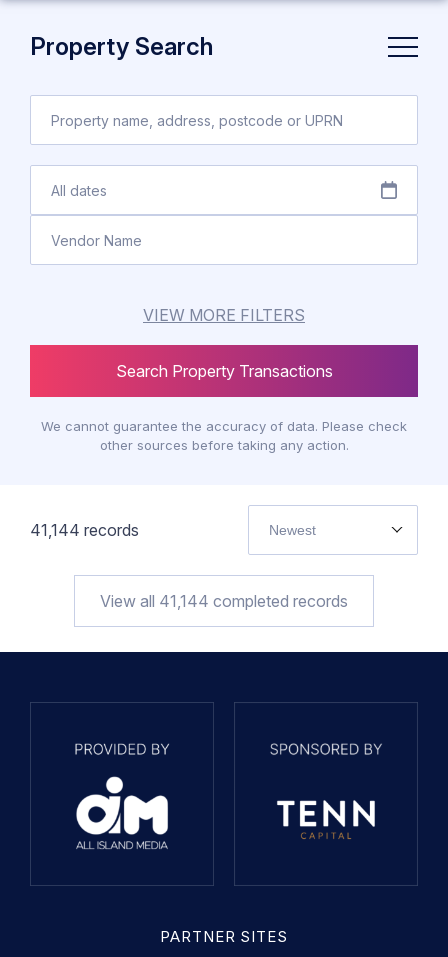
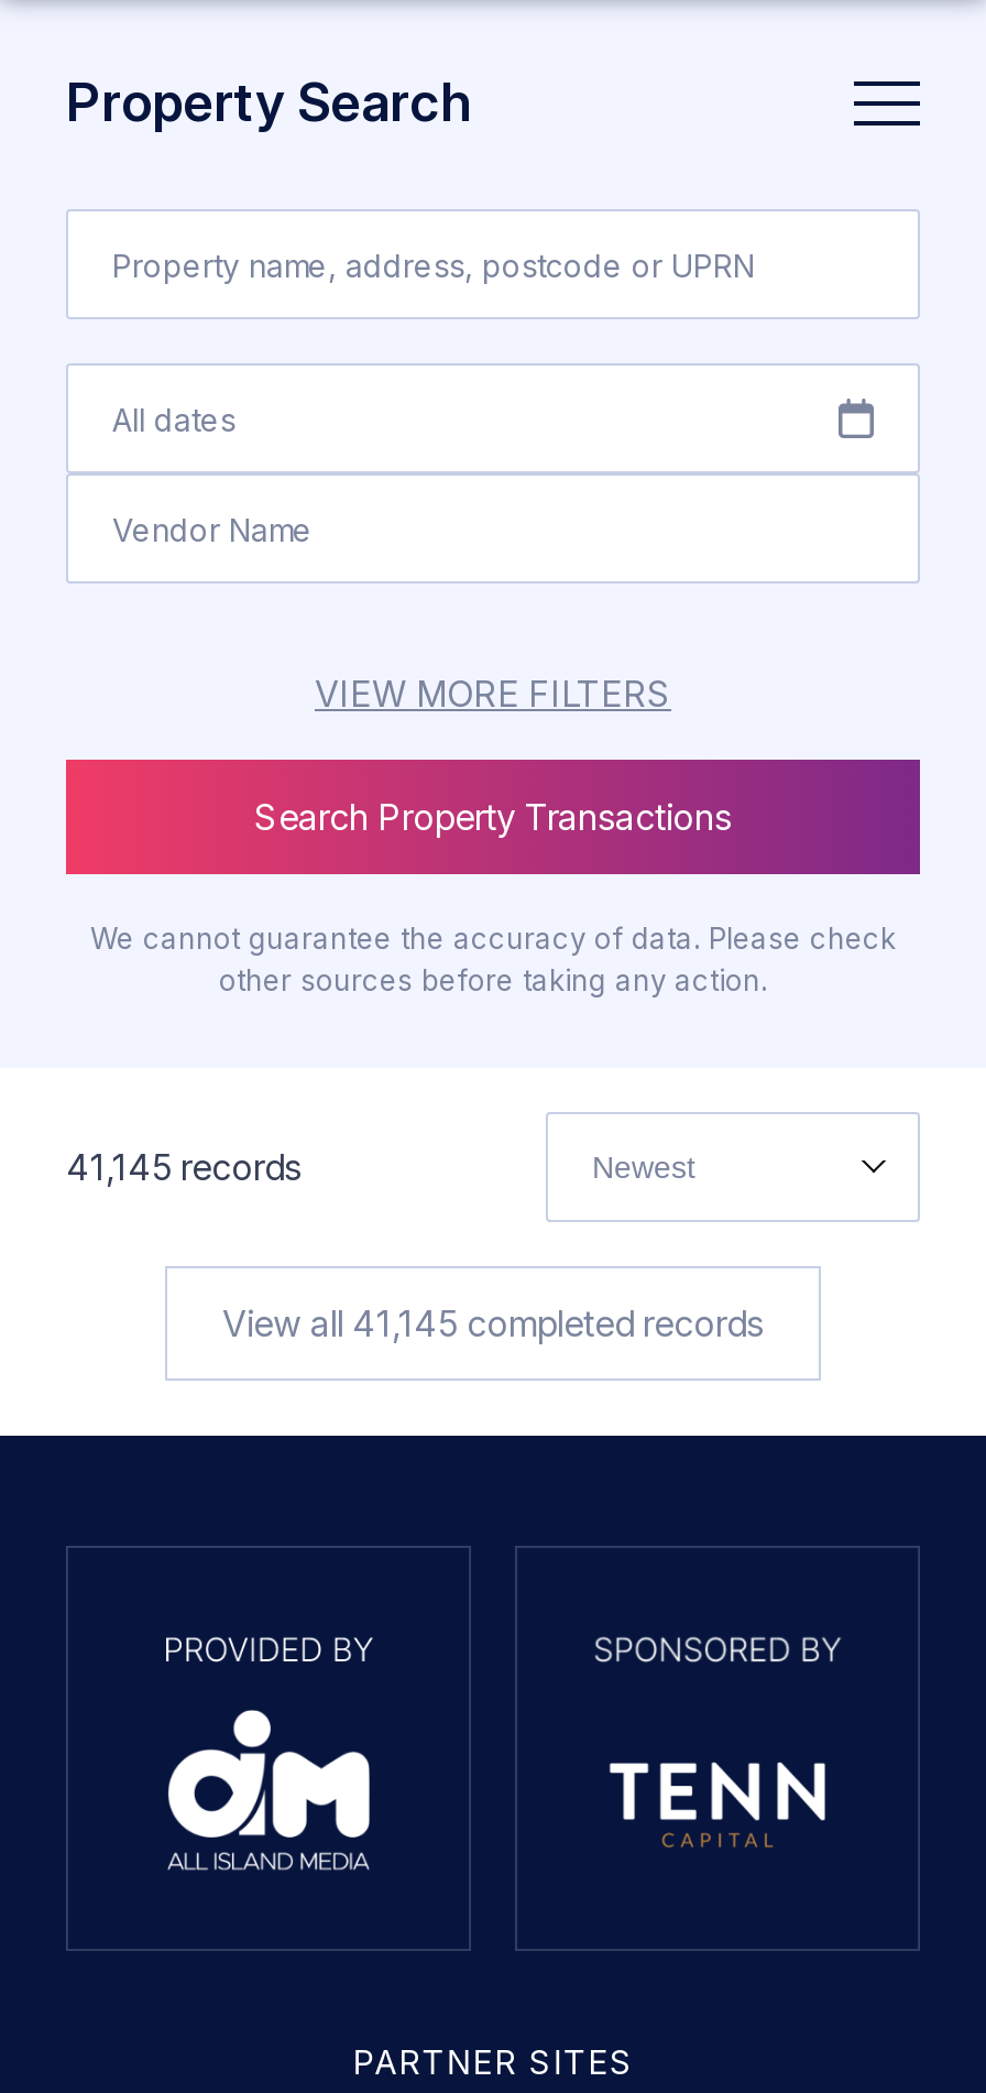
- 41,144 records
+ 41,145 records

- View all 41,144 completed records
+ View all 41,145 completed records
